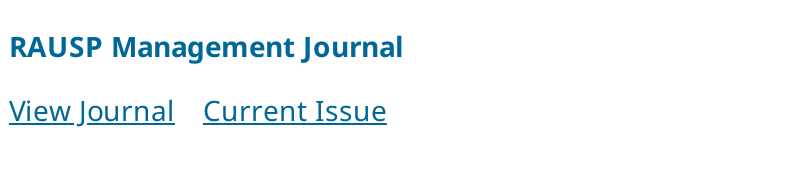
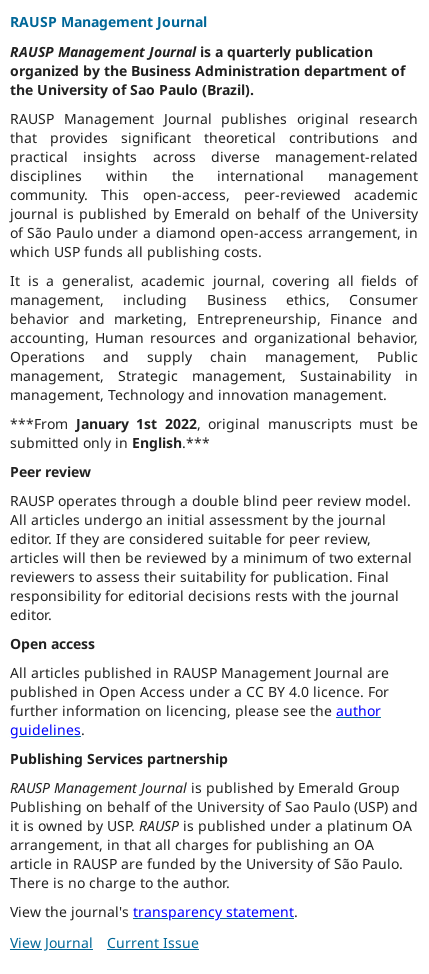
+ RAUSP Management Journal is a quarterly publication
+ organized by the Business Administration department of
+ the University of Sao Paulo (Brazil).
+ RAUSP Management Journal publishes original research
+ that provides significant theoretical contributions and
+ practical insights across diverse management-related
+ disciplines within the international management
+ community. This open-access, peer-reviewed academic
+ journal is published by Emerald on behalf of the University
+ of São Paulo under a diamond open-access arrangement, in
+ which USP funds all publishing costs.
+ It is a generalist, academic journal, covering all fields of
+ management, including Business ethics, Consumer
+ behavior and marketing, Entrepreneurship, Finance and
+ accounting, Human resources and organizational behavior,
+ Operations and supply chain management, Public
+ management, Strategic management, Sustainability in
+ management, Technology and innovation management.
+ ***From January 1st 2022, original manuscripts must be
+ submitted only in English.***
+ Peer review
+ RAUSP operates through a double blind peer review model.
+ All articles undergo an initial assessment by the journal
+ editor. If they are considered suitable for peer review,
+ articles will then be reviewed by a minimum of two external
+ reviewers to assess their suitability for publication. Final
+ responsibility for editorial decisions rests with the journal
+ editor.
+ Open access
+ All articles published in RAUSP Management Journal are
+ published in Open Access under a CC BY 4.0 licence. For
+ further information on licencing, please see the author
+ guidelines.
+ Publishing Services partnership
+ RAUSP Management Journal is published by Emerald Group
+ Publishing on behalf of the University of Sao Paulo (USP) and
+ it is owned by USP. RAUSP is published under a platinum OA
+ arrangement, in that all charges for publishing an OA
+ article in RAUSP are funded by the University of São Paulo.
+ There is no charge to the author.
+ View the journal's transparency statement.
